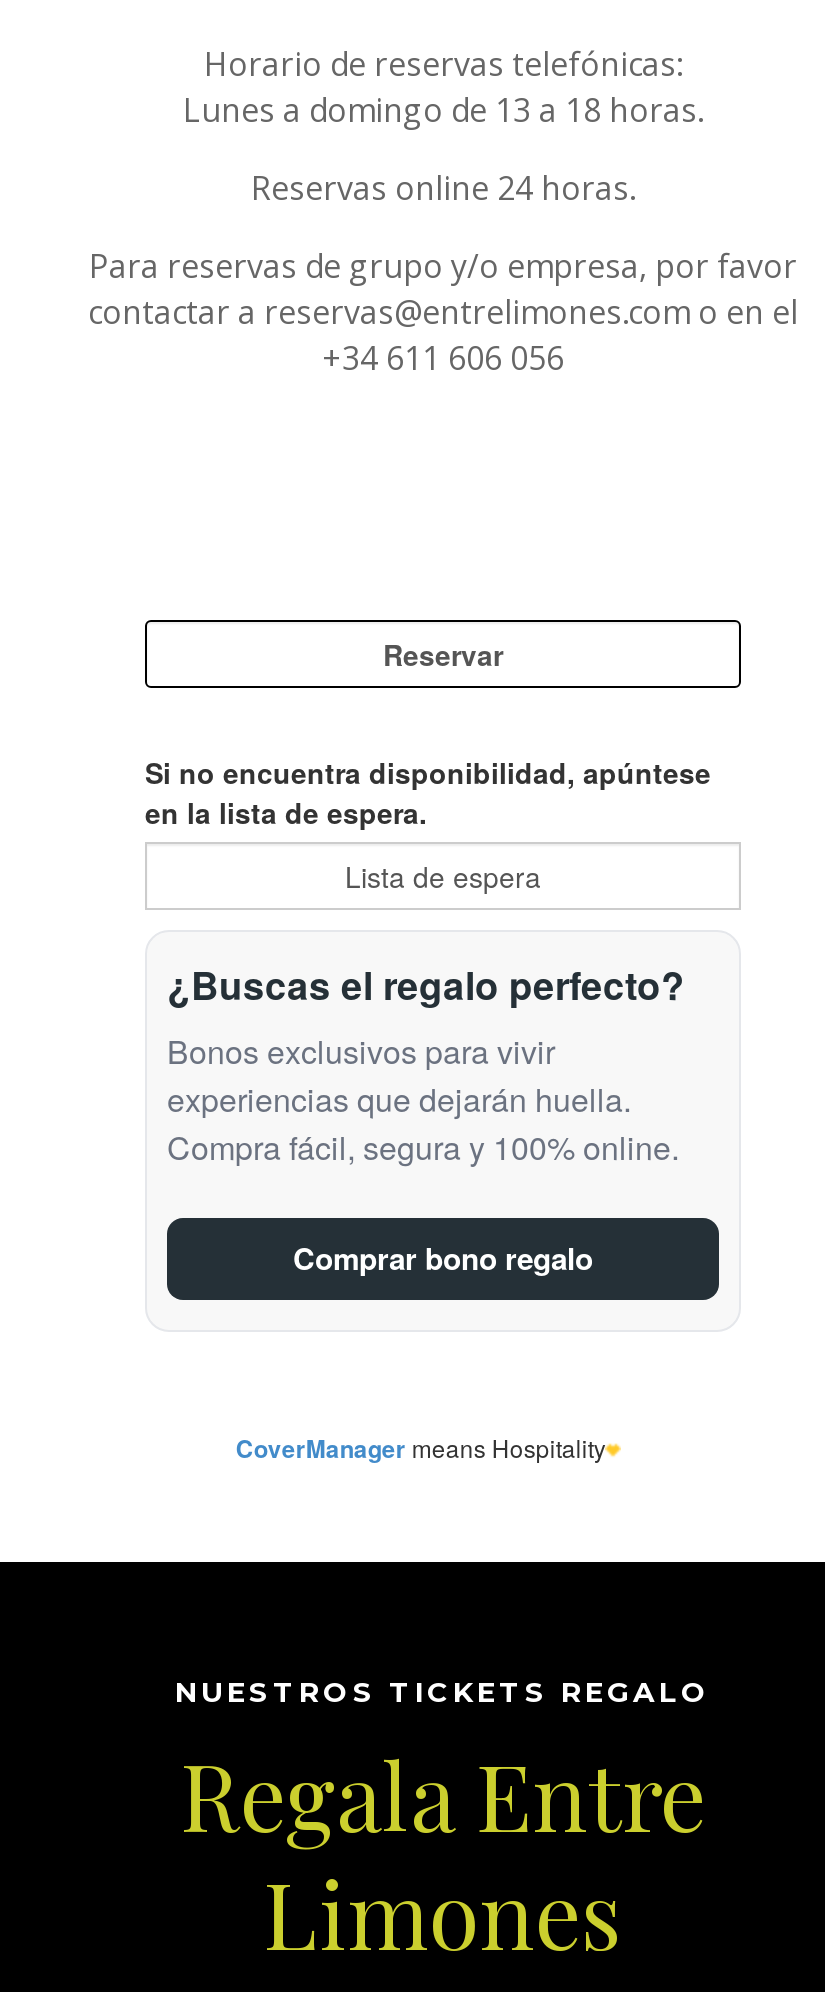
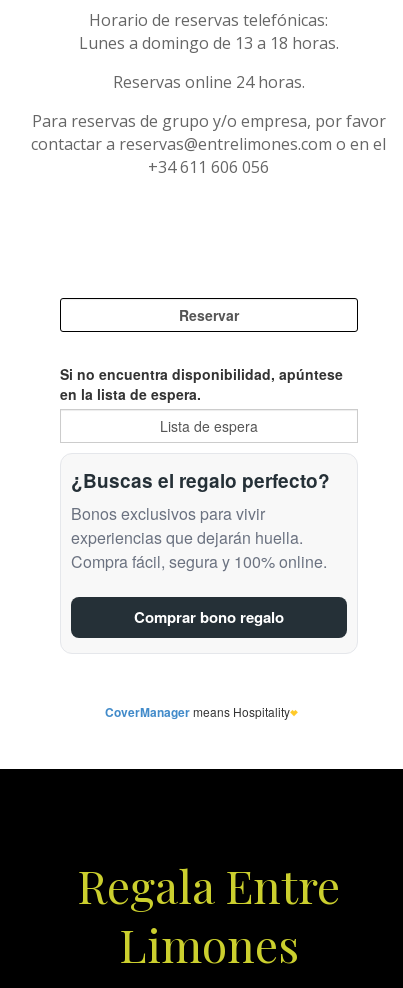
- NUESTROS TICKETS REGALO
